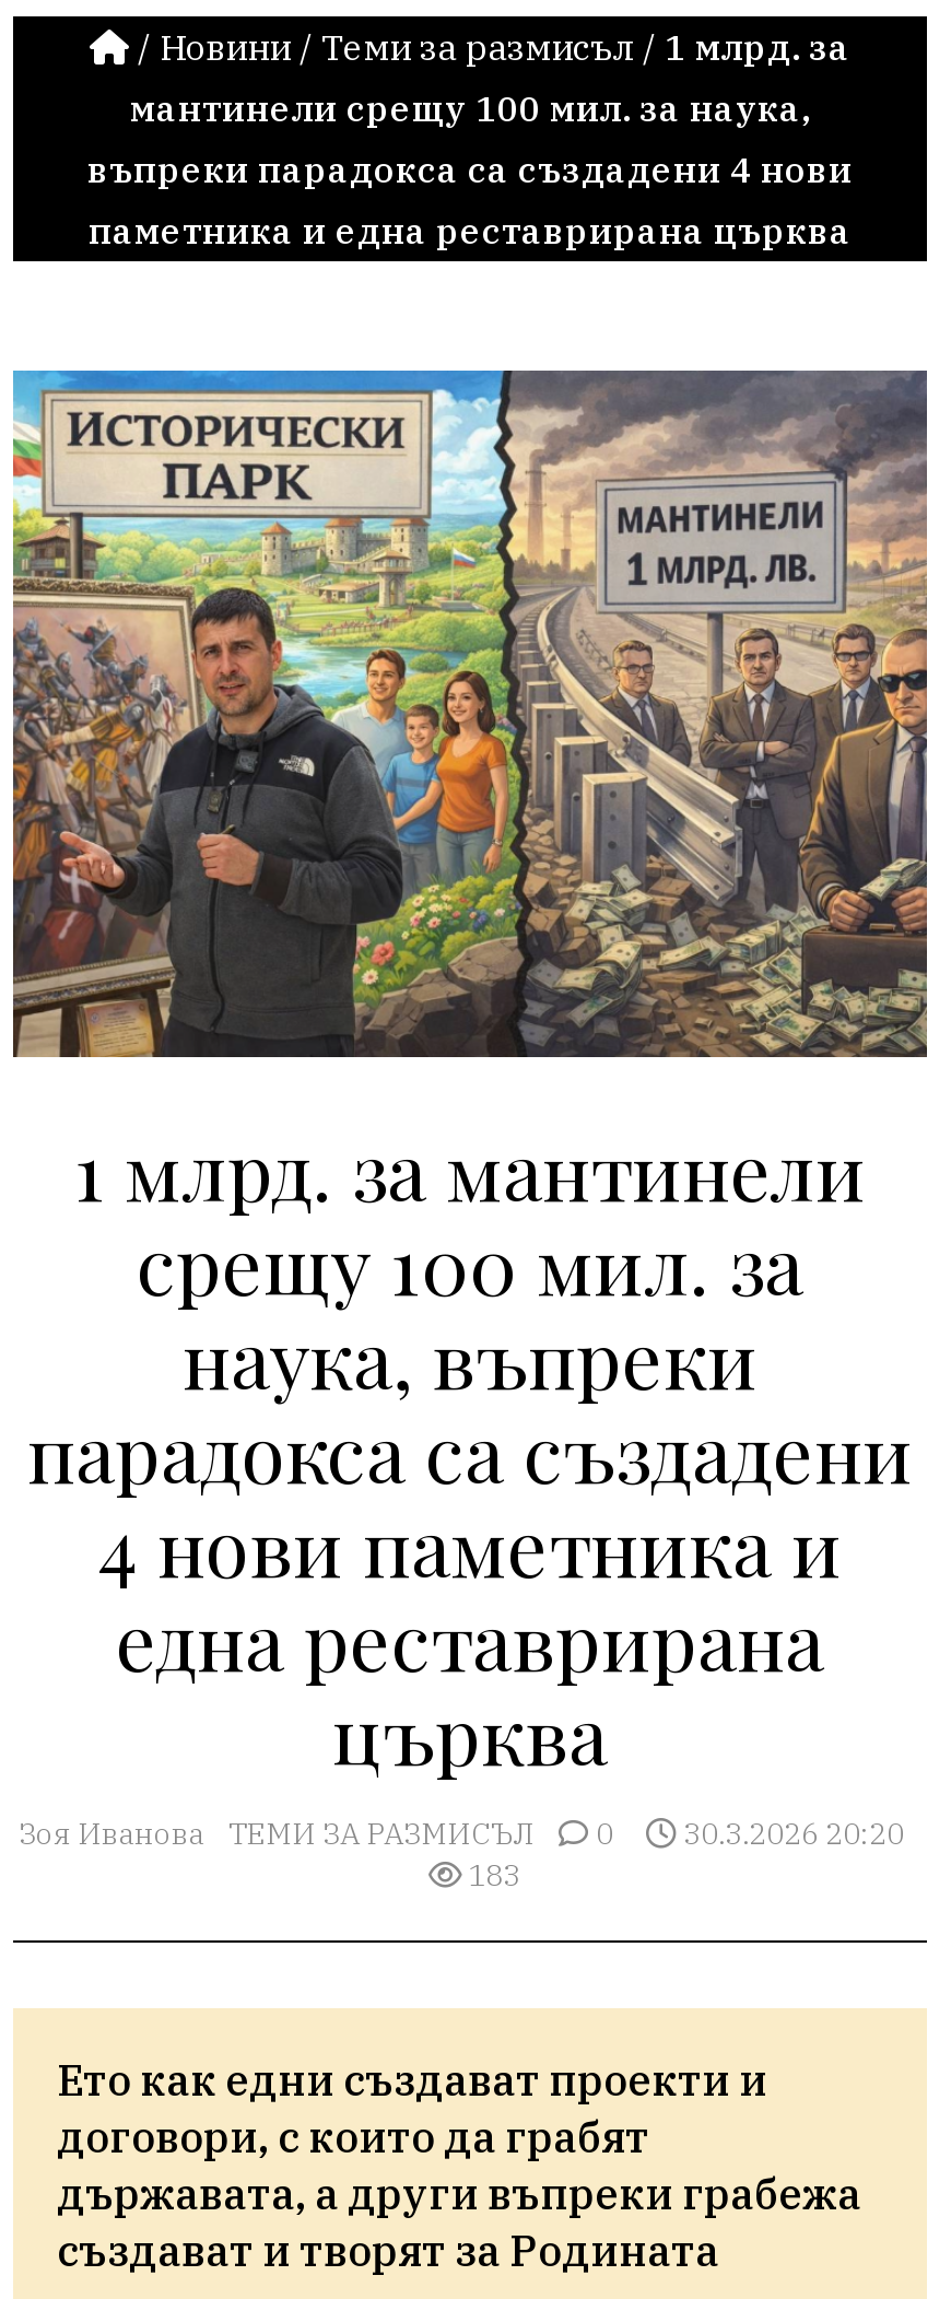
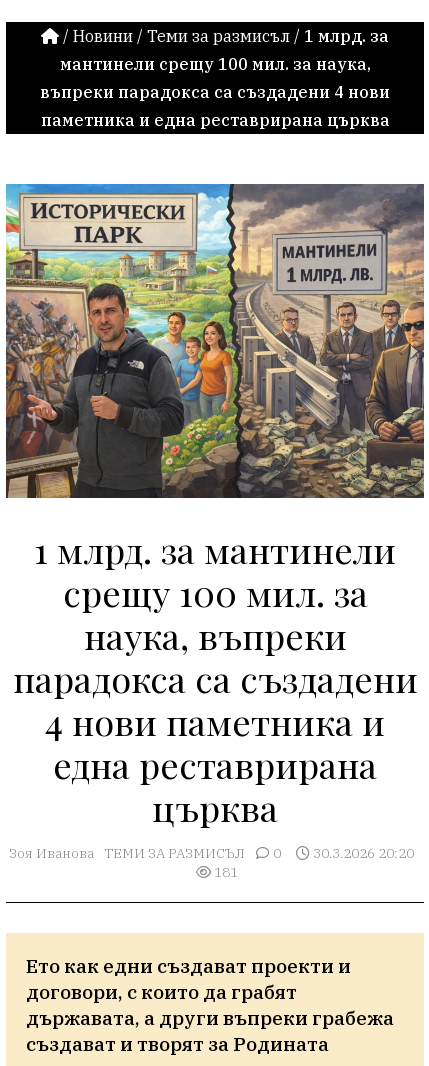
- 183
+ 181
